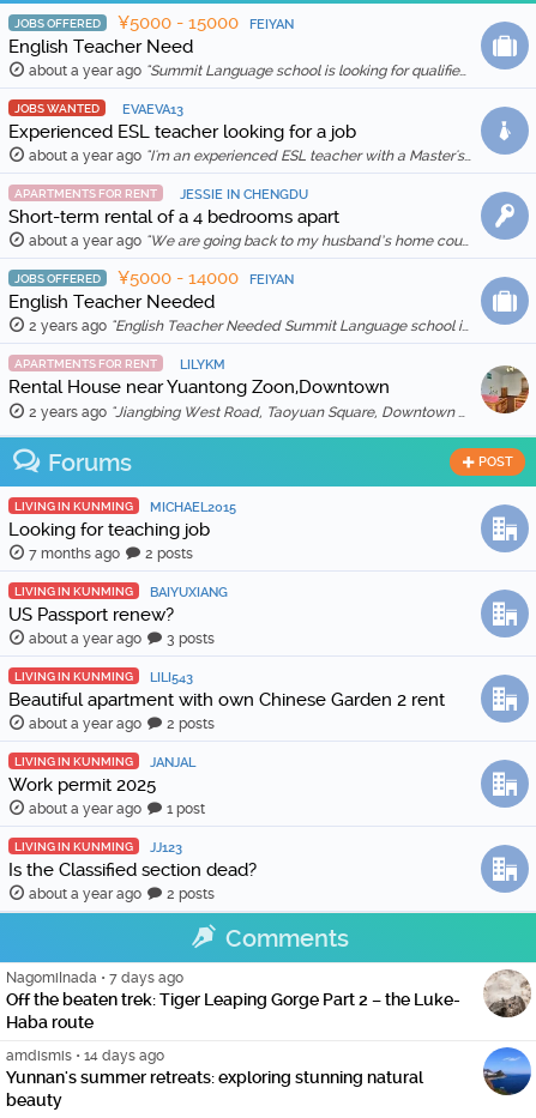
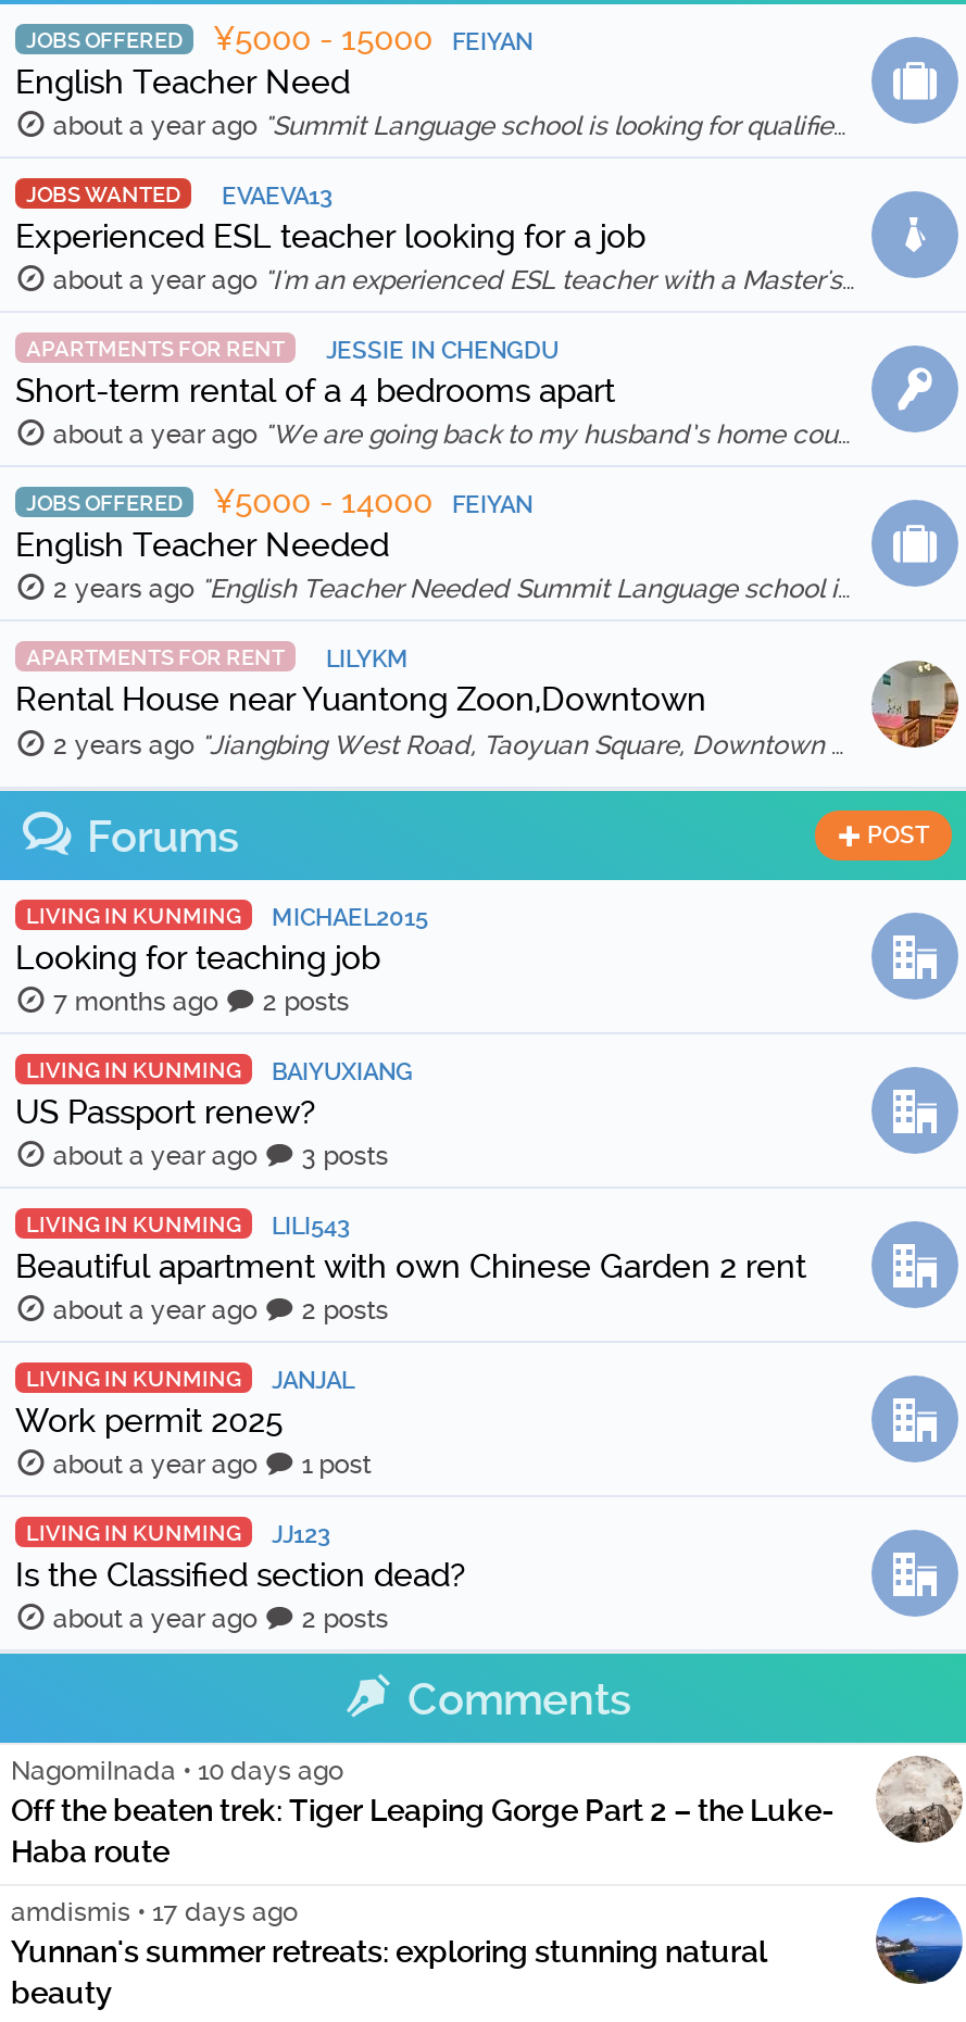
- NagomiInada • 7 days ago
+ NagomiInada • 10 days ago

- amdismis • 14 days ago
+ amdismis • 17 days ago
